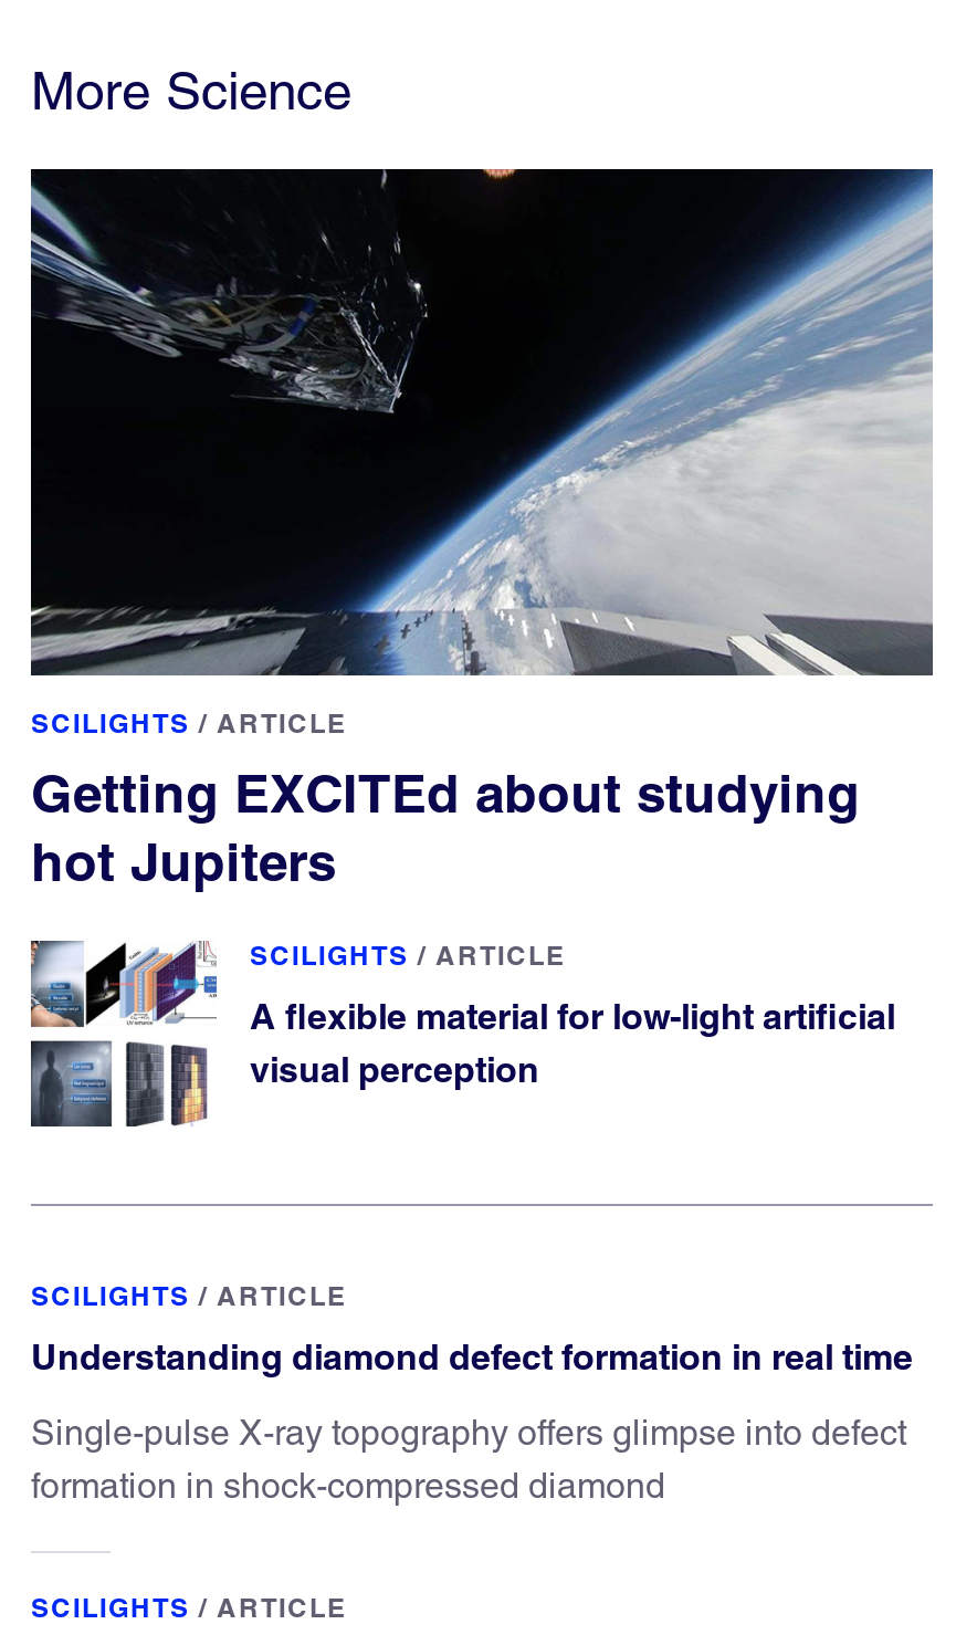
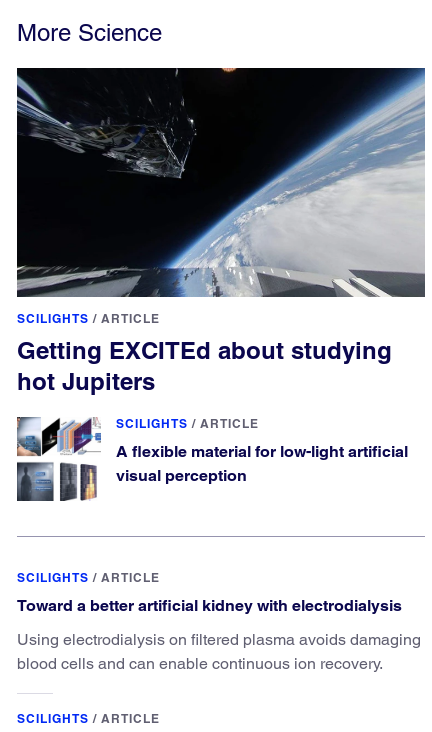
- Understanding diamond defect formation in real time
+ Toward a better artificial kidney with electrodialysis

- Single-pulse X-ray topography offers glimpse into defect
- formation in shock-compressed diamond
+ Using electrodialysis on filtered plasma avoids damaging
+ blood cells and can enable continuous ion recovery.
